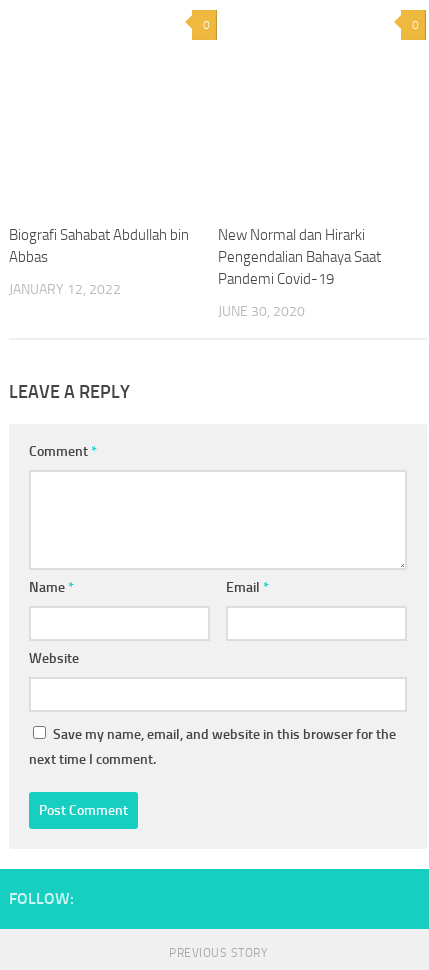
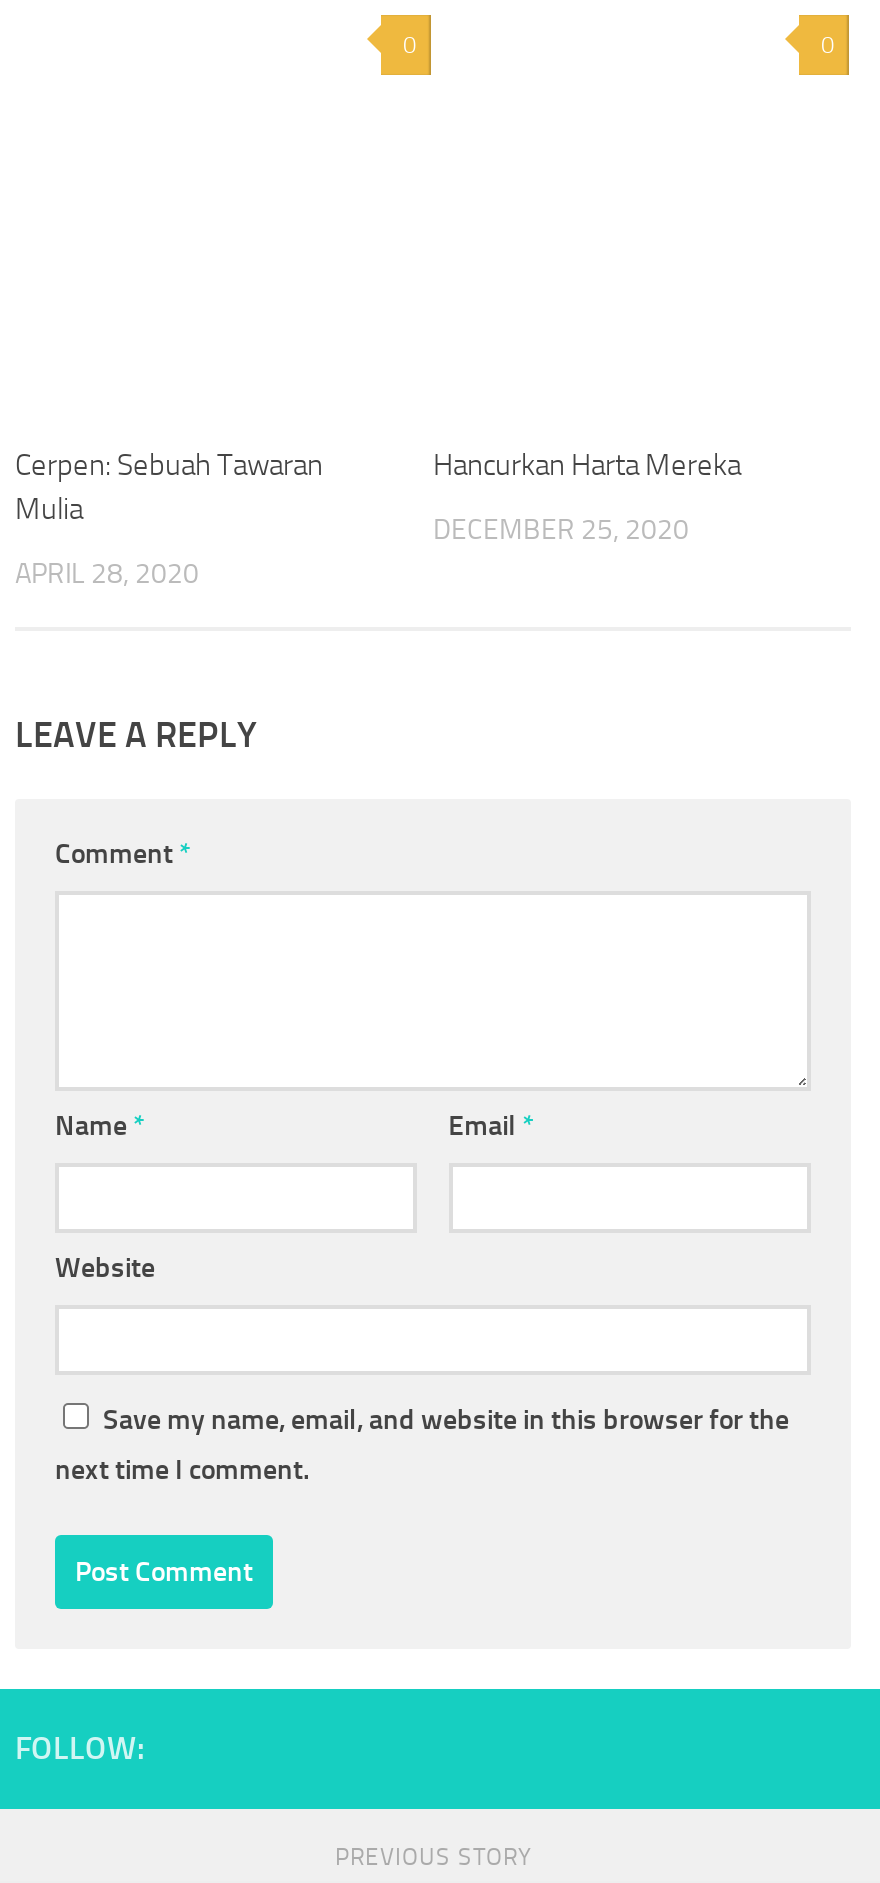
- Biografi Sahabat Abdullah bin
- Abbas
+ Cerpen: Sebuah Tawaran
+ Mulia

- New Normal dan Hirarki
- Pengendalian Bahaya Saat
- Pandemi Covid-19
+ Hancurkan Harta Mereka

- JANUARY 12, 2022
+ APRIL 28, 2020

- JUNE 30, 2020
+ DECEMBER 25, 2020
